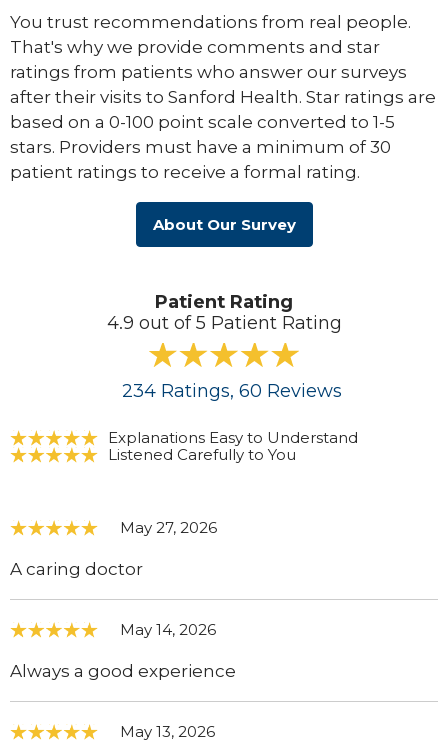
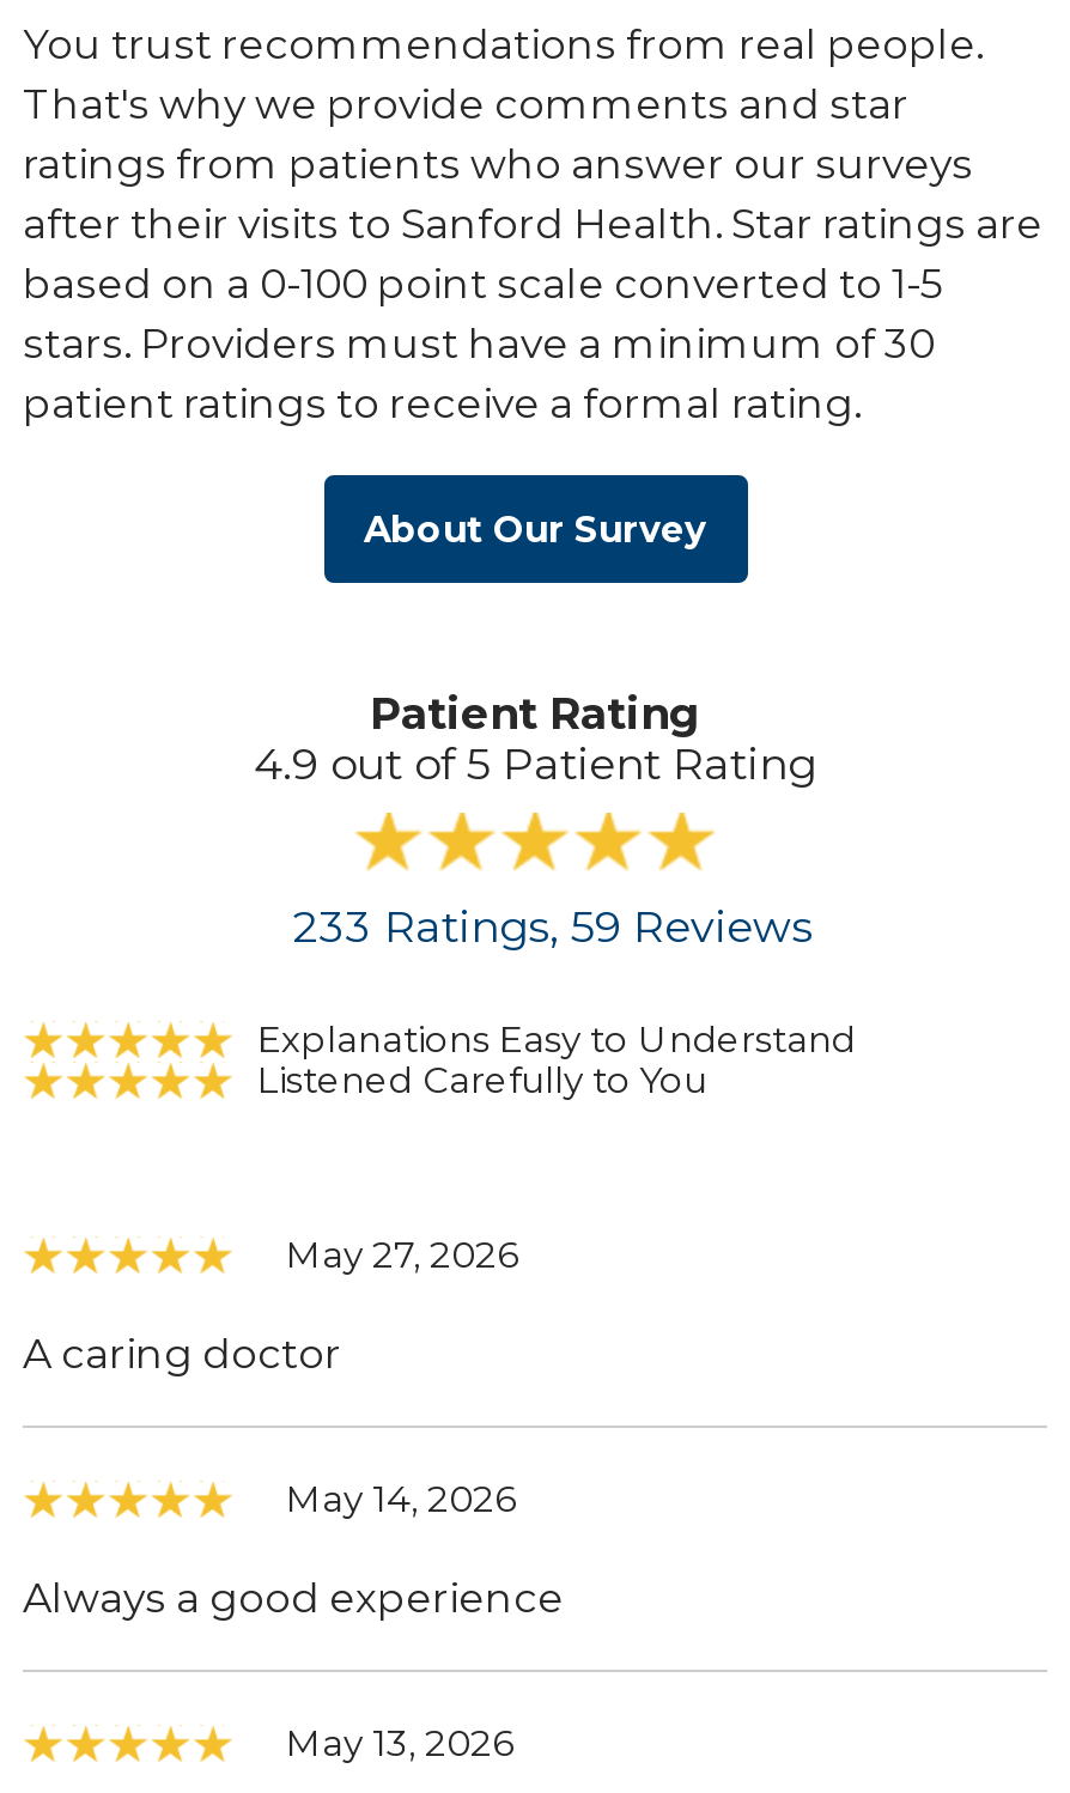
- 234 Ratings, 60 Reviews
+ 233 Ratings, 59 Reviews
